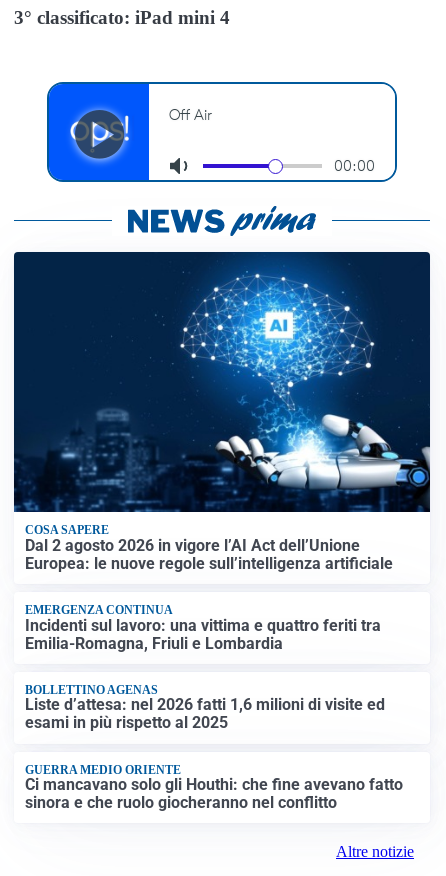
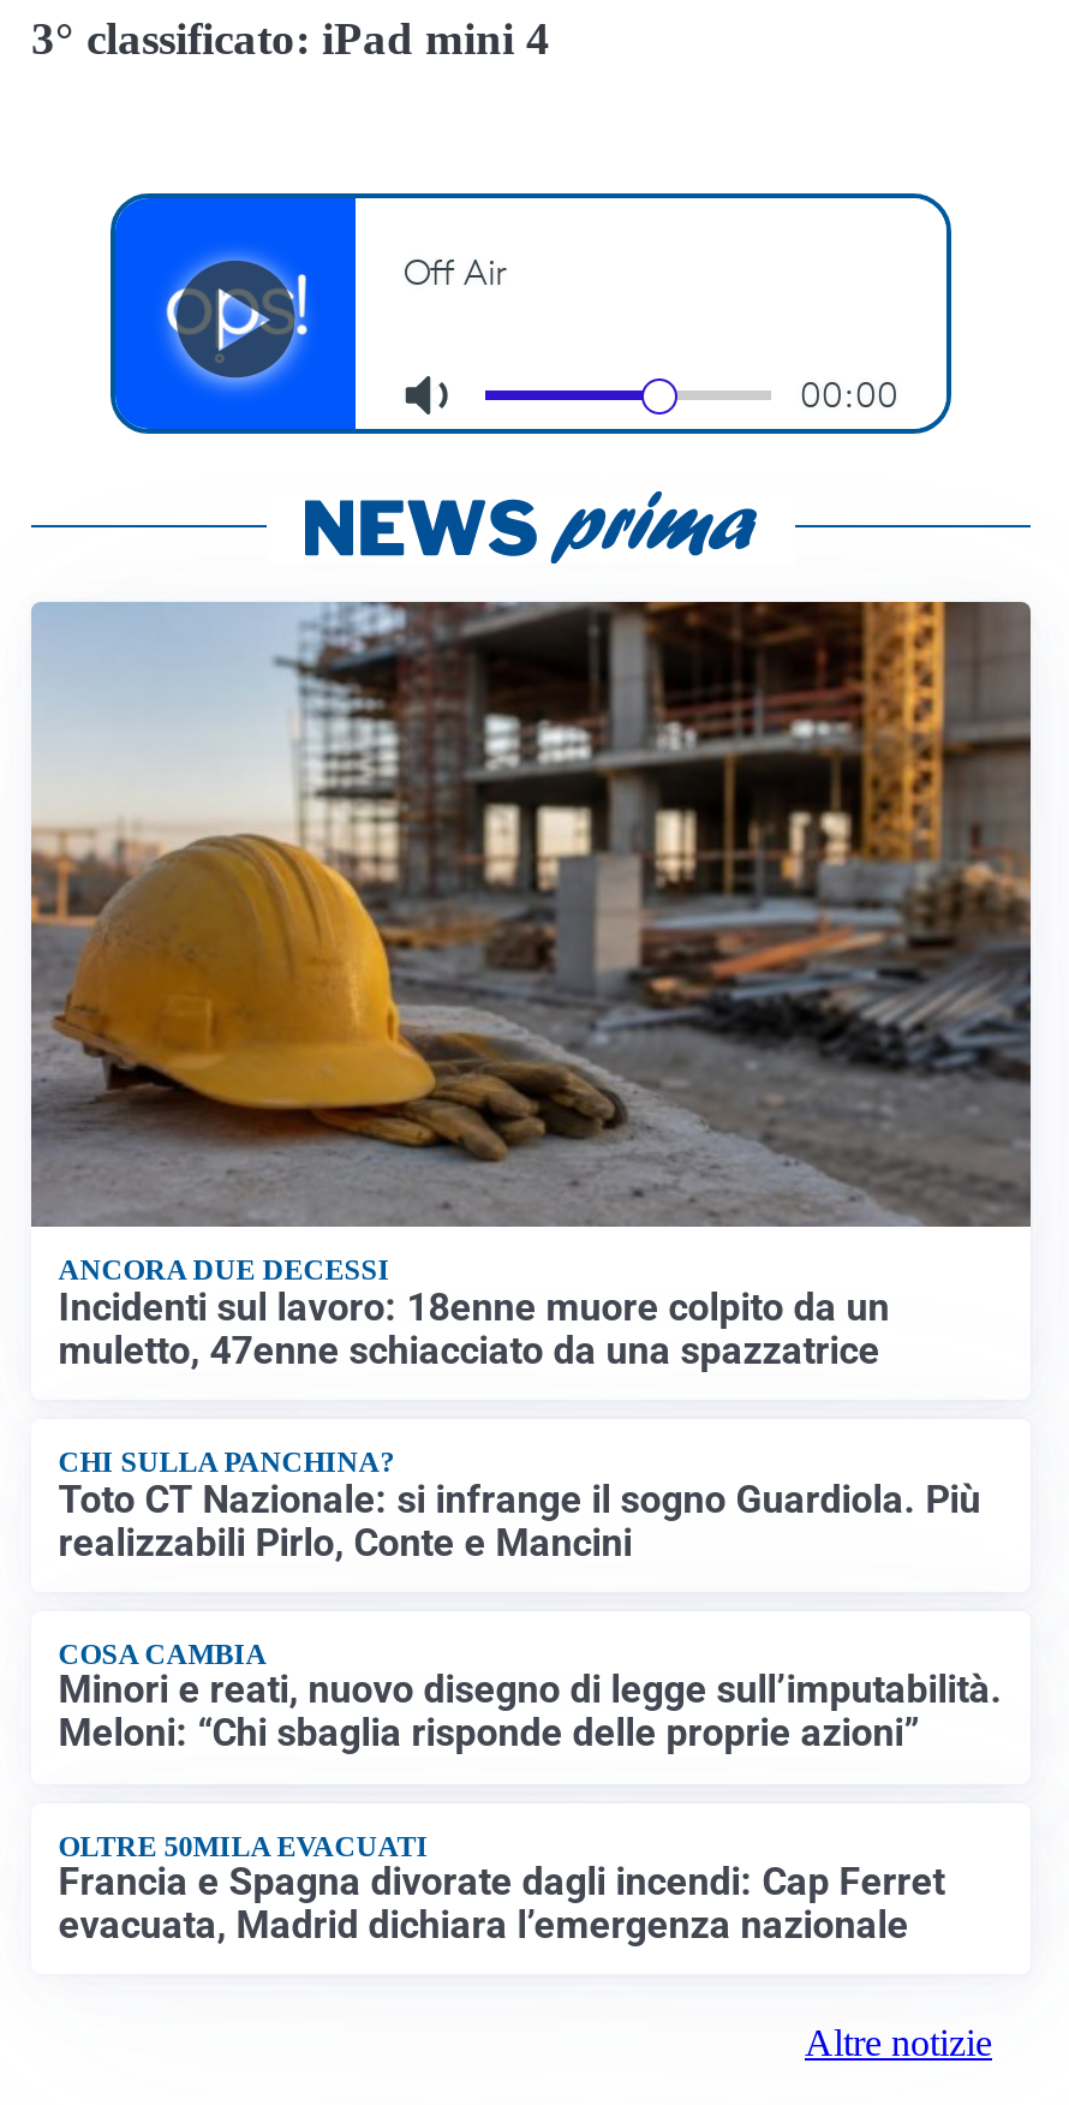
- [image]
- COSA SAPERE
- Dal 2 agosto 2026 in vigore l’AI Act dell’Unione
- Europea: le nuove regole sull’intelligenza artificiale
+ [image]
+ ANCORA DUE DECESSI
+ Incidenti sul lavoro: 18enne muore colpito da un
+ muletto, 47enne schiacciato da una spazzatrice

- EMERGENZA CONTINUA
- Incidenti sul lavoro: una vittima e quattro feriti tra
- Emilia-Romagna, Friuli e Lombardia
+ CHI SULLA PANCHINA?
+ Toto CT Nazionale: si infrange il sogno Guardiola. Più
+ realizzabili Pirlo, Conte e Mancini

- BOLLETTINO AGENAS
- Liste d’attesa: nel 2026 fatti 1,6 milioni di visite ed
- esami in più rispetto al 2025
+ COSA CAMBIA
+ Minori e reati, nuovo disegno di legge sull’imputabilità.
+ Meloni: “Chi sbaglia risponde delle proprie azioni”

- GUERRA MEDIO ORIENTE
- Ci mancavano solo gli Houthi: che fine avevano fatto
- sinora e che ruolo giocheranno nel conflitto
+ OLTRE 50MILA EVACUATI
+ Francia e Spagna divorate dagli incendi: Cap Ferret
+ evacuata, Madrid dichiara l’emergenza nazionale
